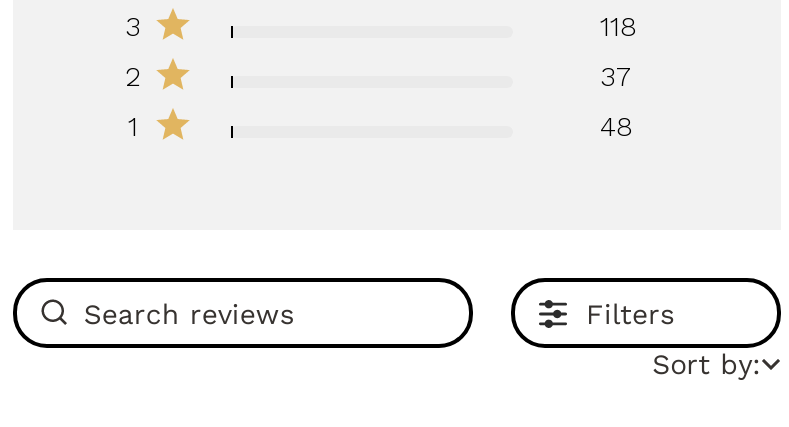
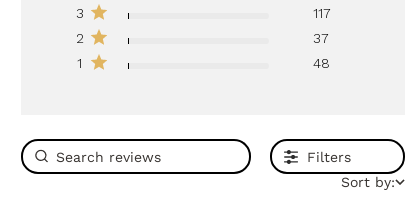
- 118
+ 117
